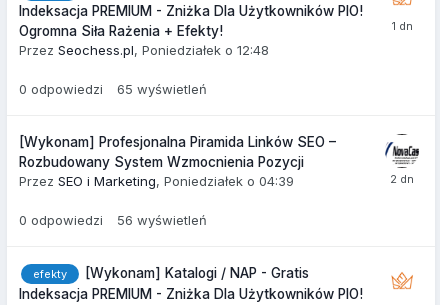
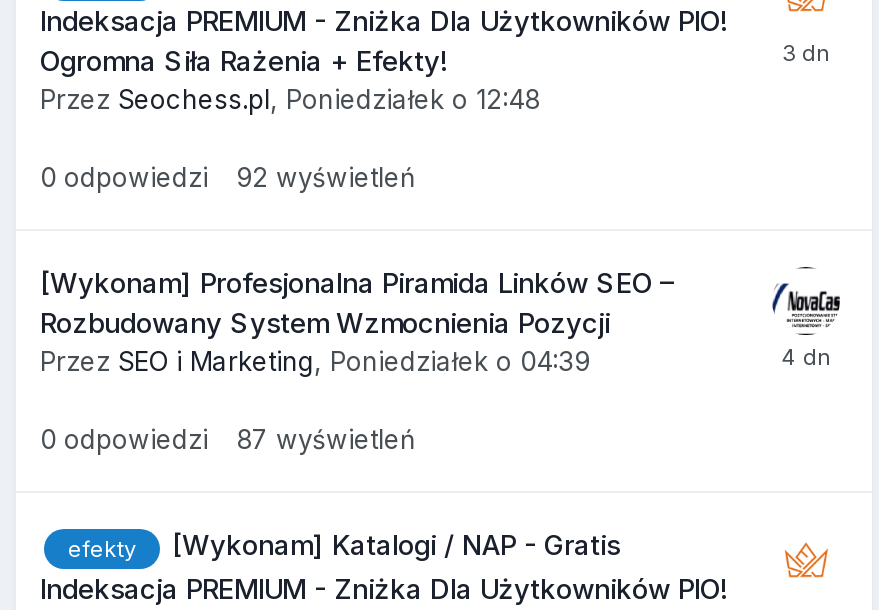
- 0 odpowiedzi 65 wyświetleń
+ 0 odpowiedzi 92 wyświetleń

- 0 odpowiedzi 56 wyświetleń
+ 0 odpowiedzi 87 wyświetleń
